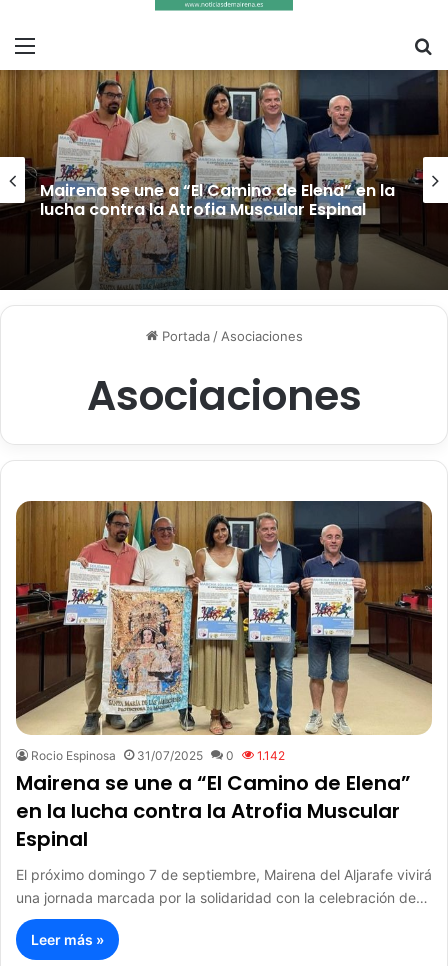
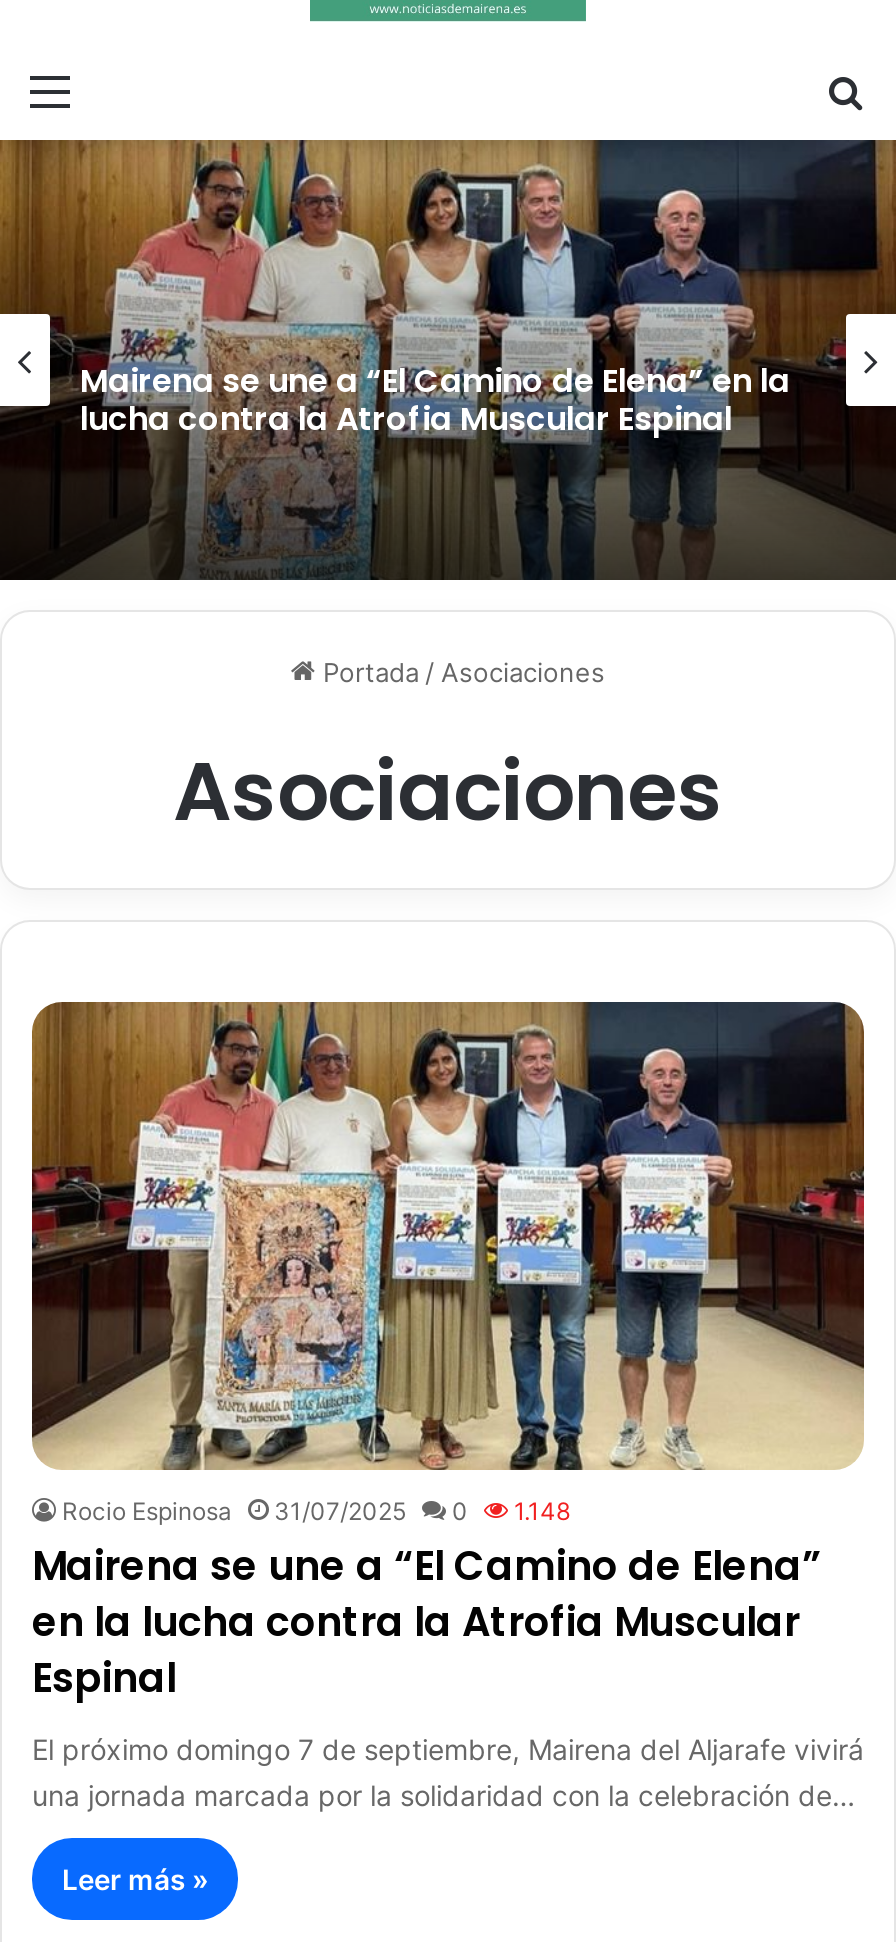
- Rocio Espinosa 31/07/2025 0 1.142
+ Rocio Espinosa 31/07/2025 0 1.148
